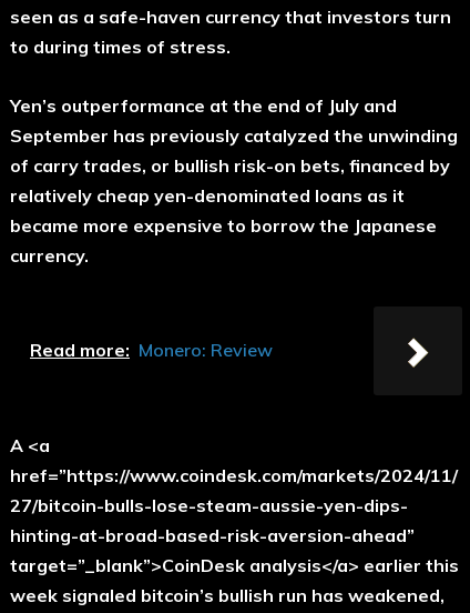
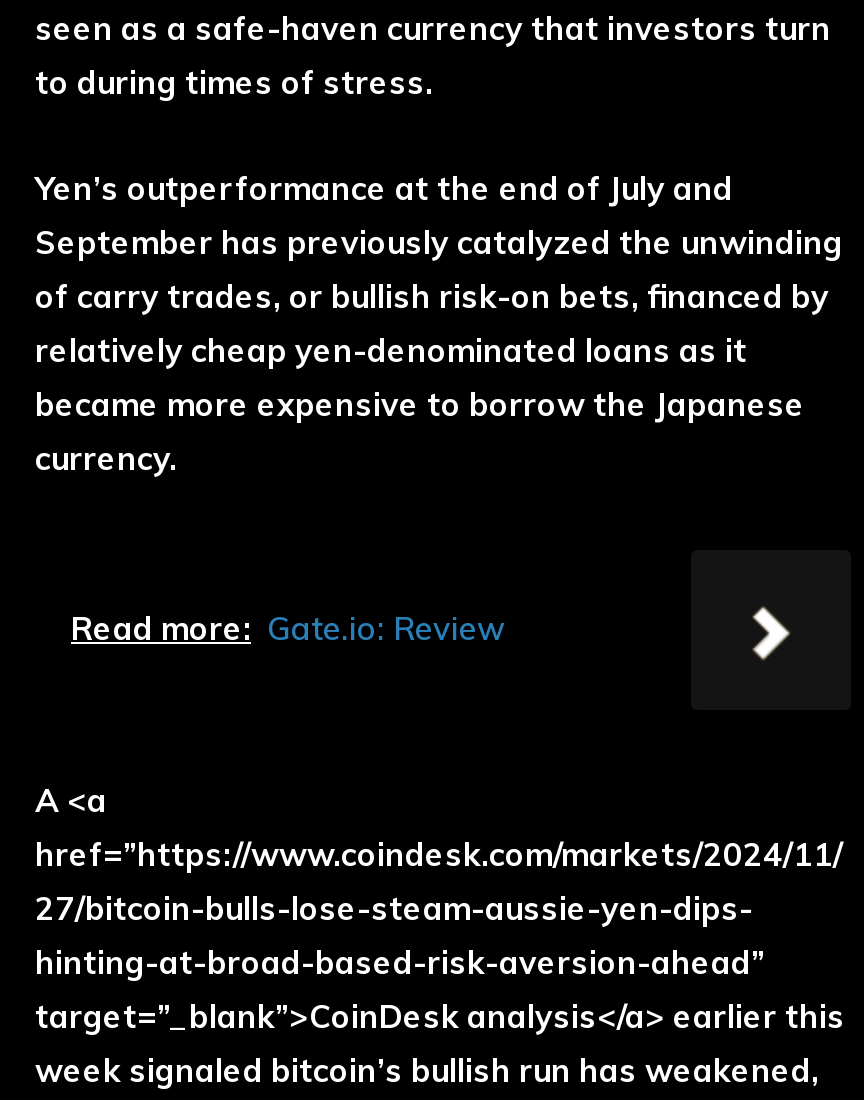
- Read more: Monero: Review
+ Read more: Gate.io: Review
